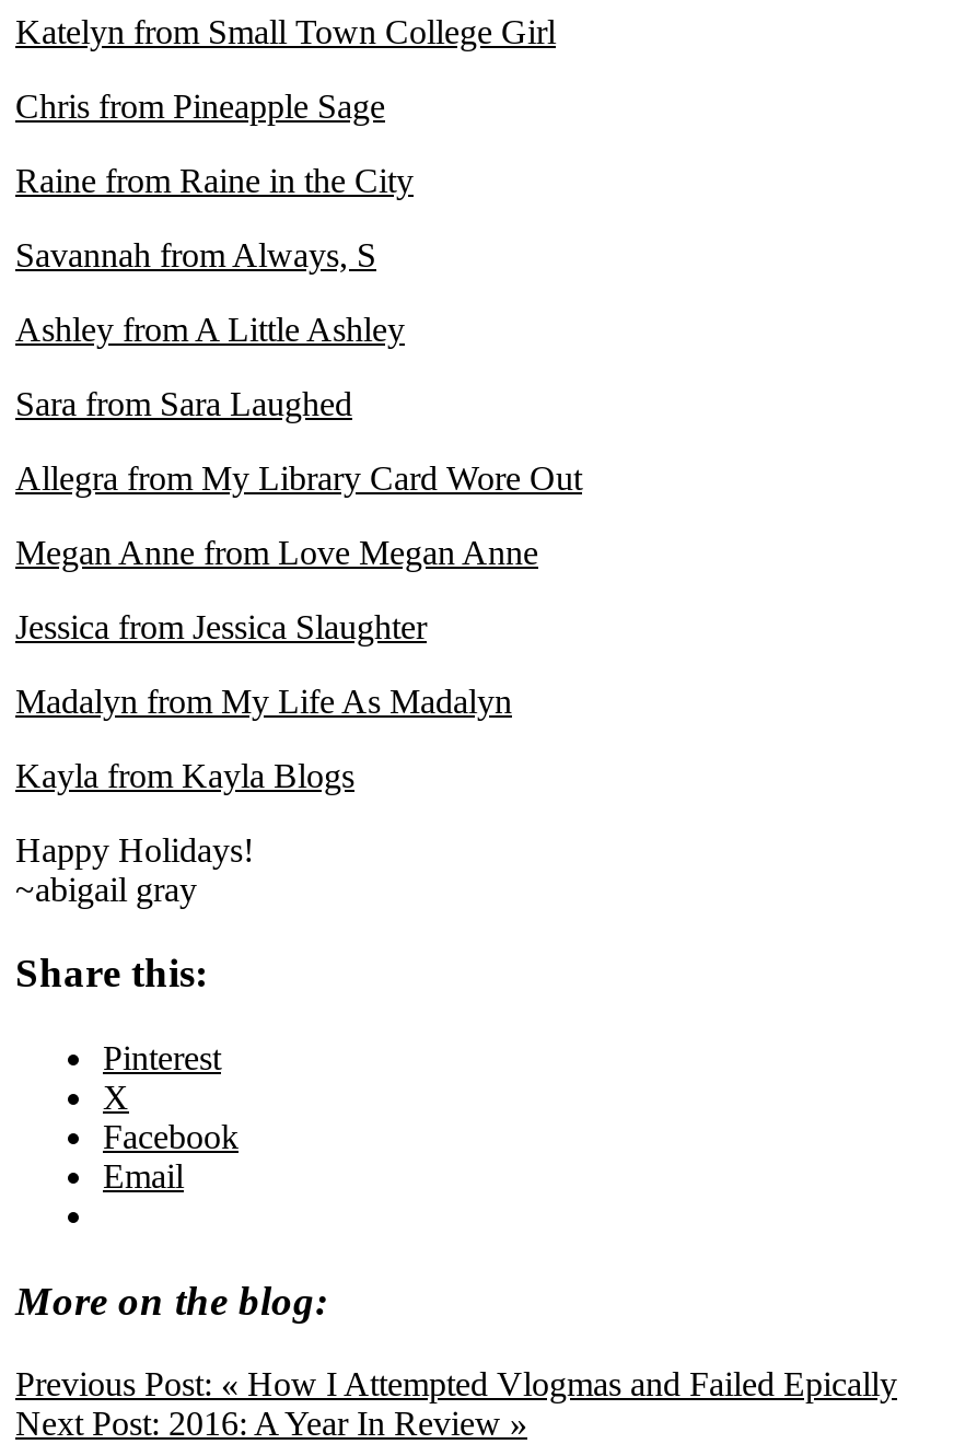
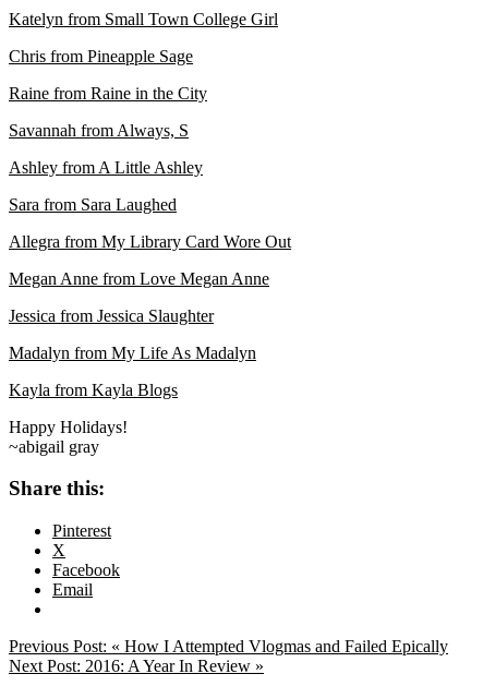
- More on the blog:
